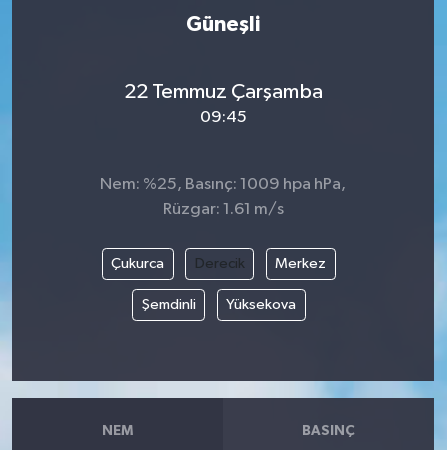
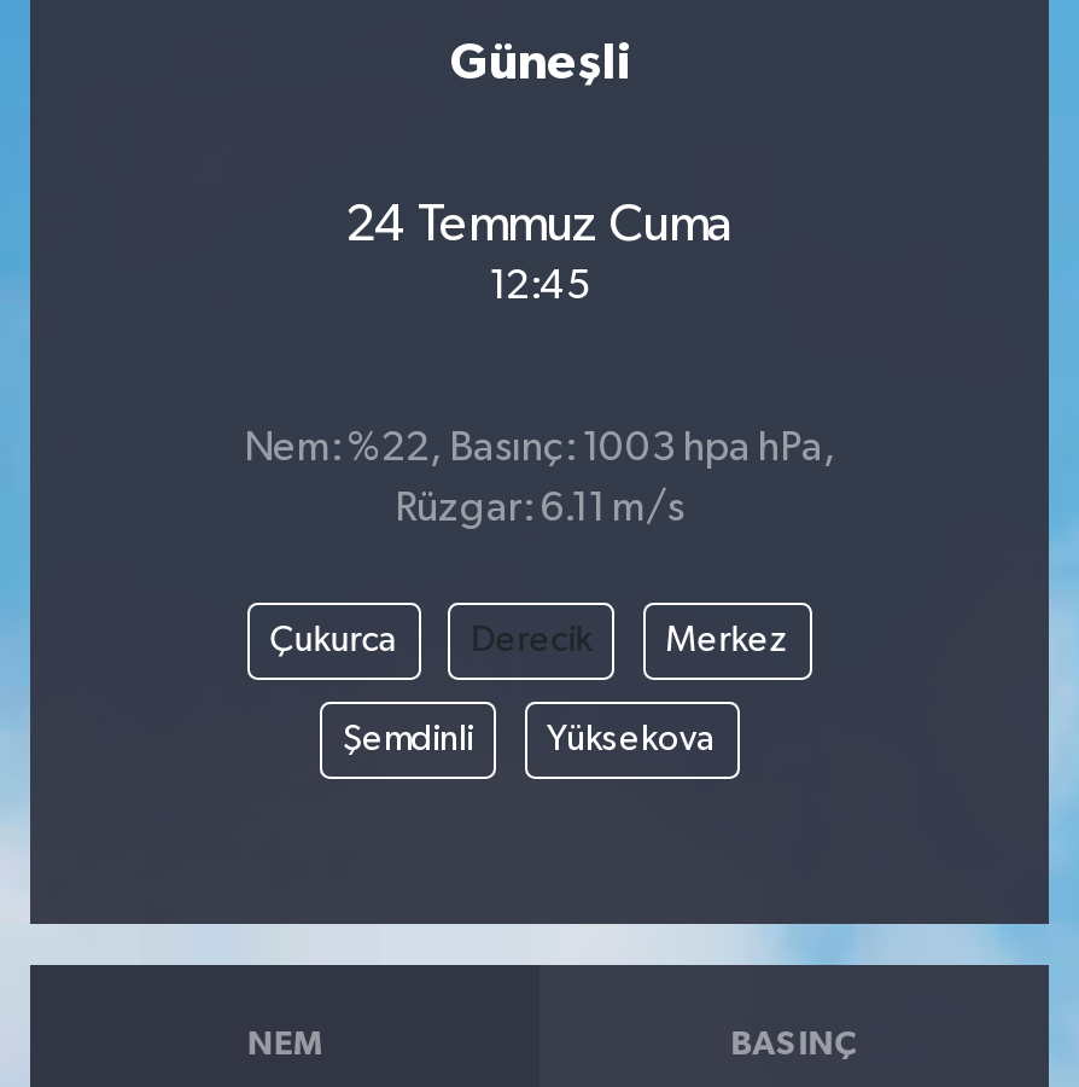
- 22 Temmuz Çarşamba
+ 24 Temmuz Cuma

- 09:45
+ 12:45

- Nem: %25, Basınç: 1009 hpa hPa,
+ Nem: %22, Basınç: 1003 hpa hPa,

- Rüzgar: 1.61 m/s
+ Rüzgar: 6.11 m/s
